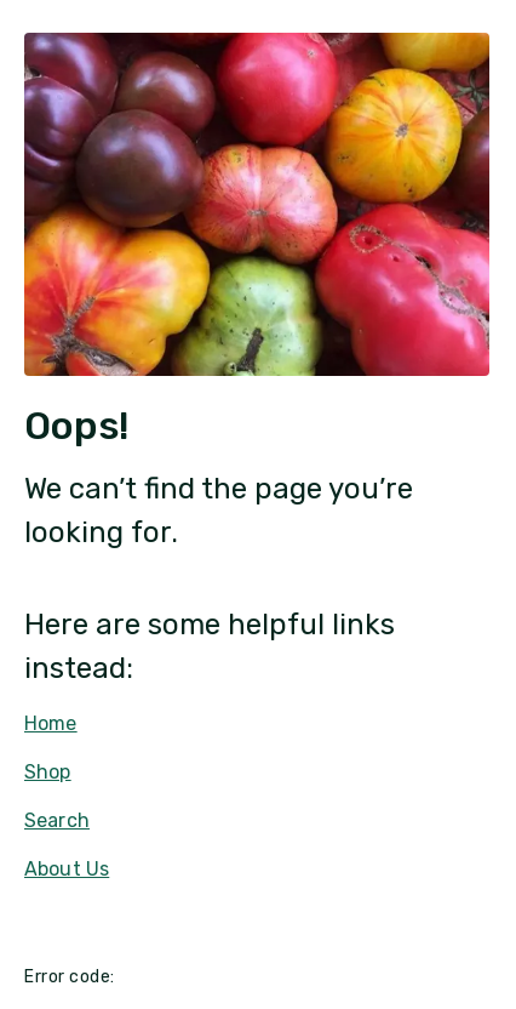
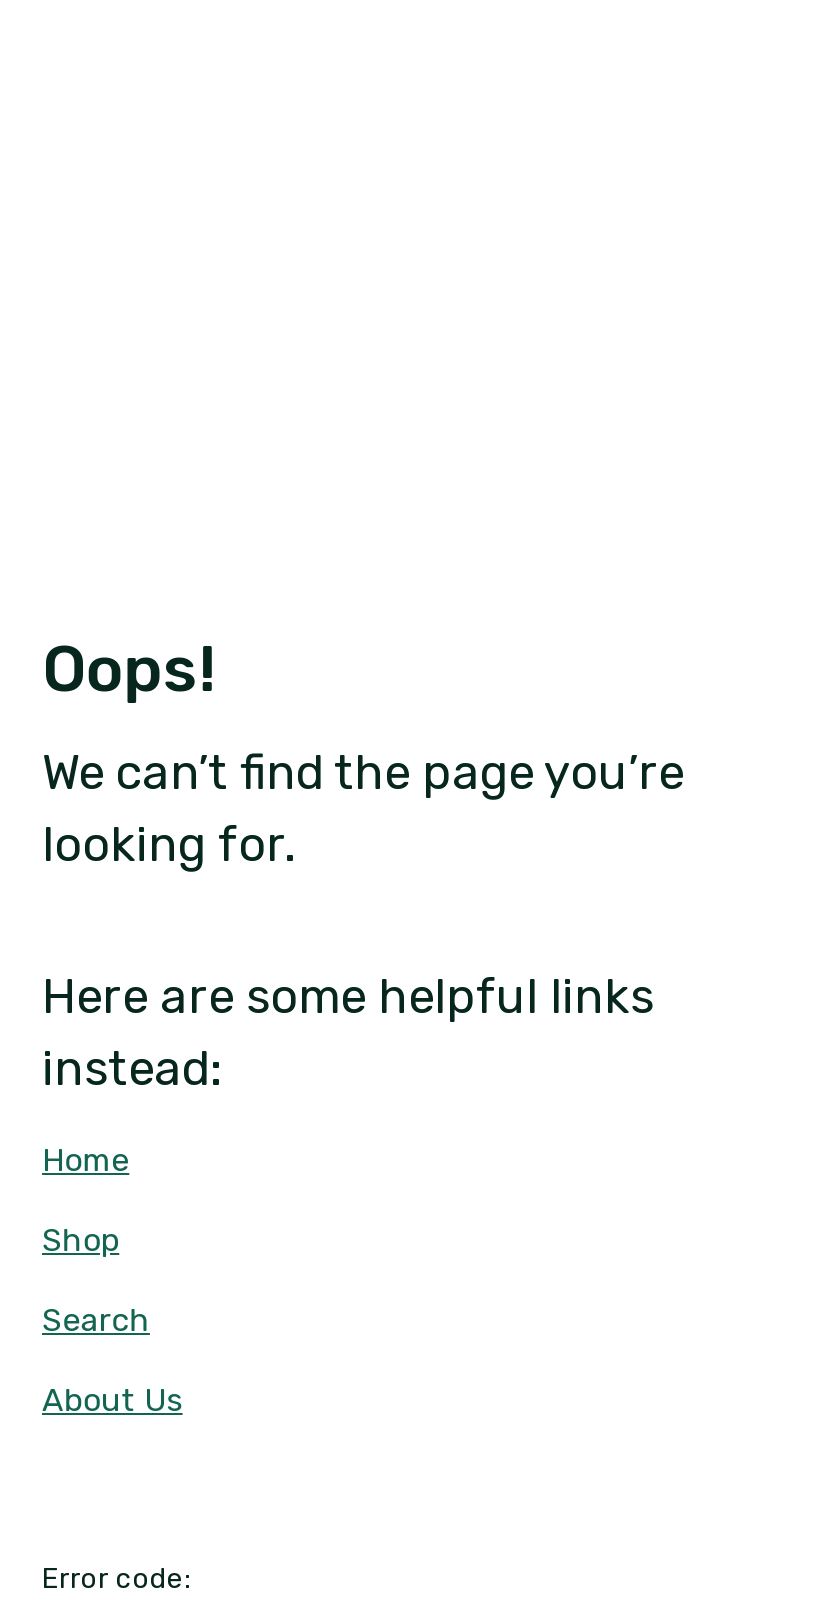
- [image]
